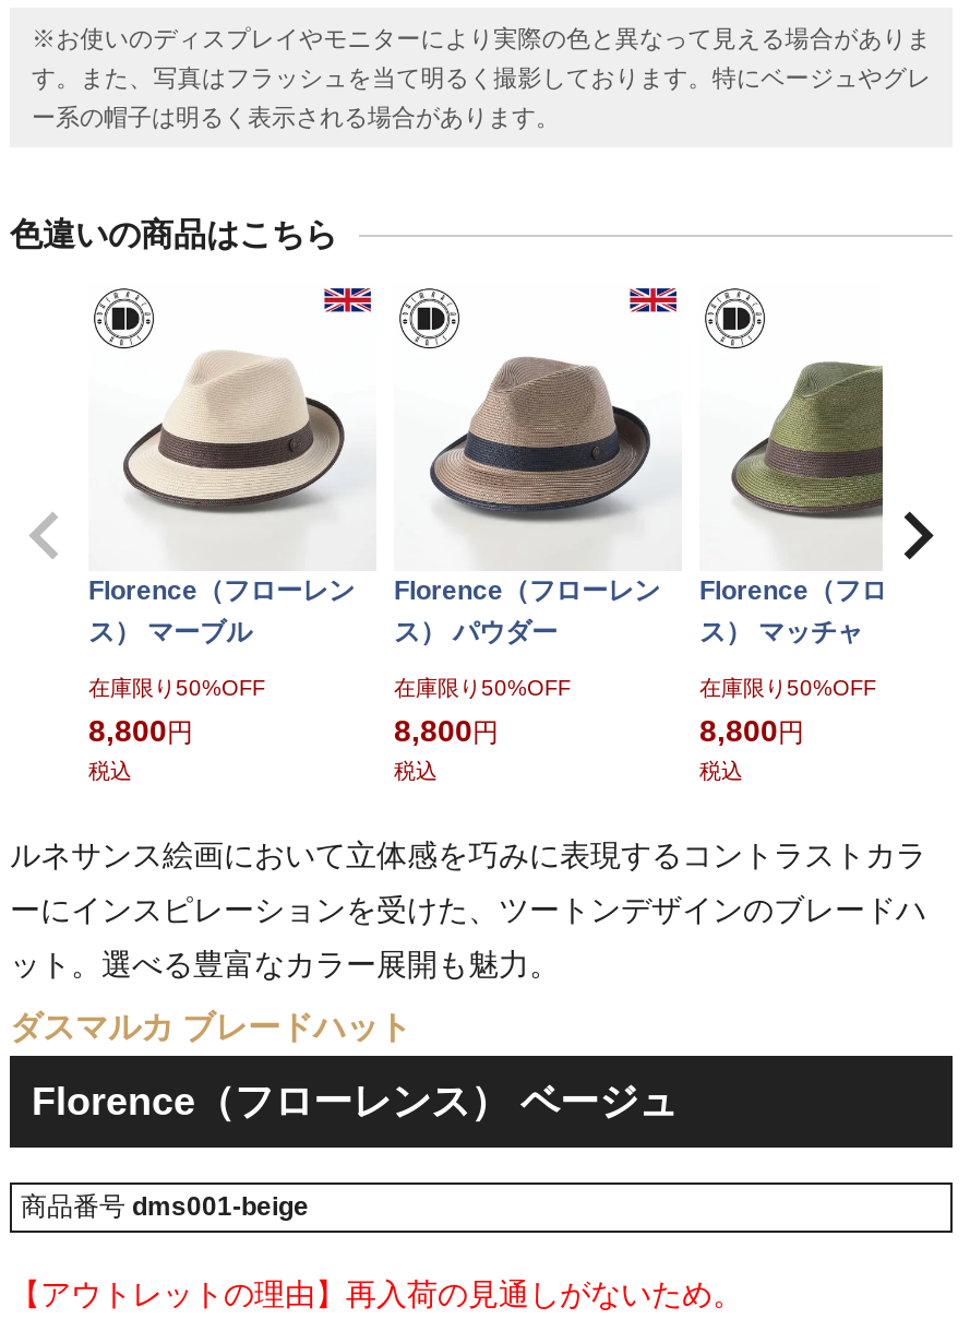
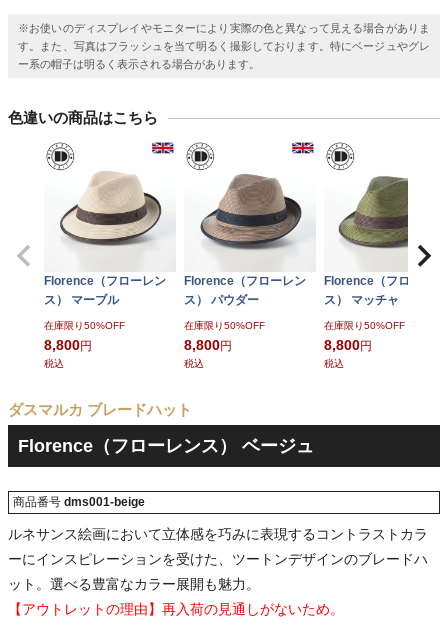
moved down: ルネサンス絵画において立体感を巧みに表現するコントラストカラ | ーにインスピレーションを受けた、ツートンデザインのブレードハ | ット。選べる豊富なカラー展開も魅力。

moved up: ダスマルカ ブレードハット | Florence（フローレンス） ベージュ

moved up: 商品番号 dms001-beige
